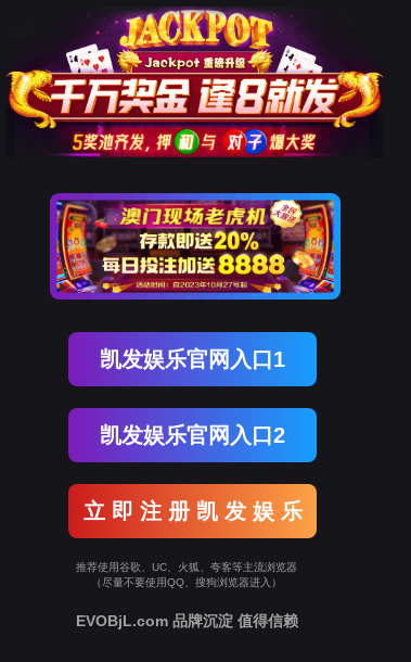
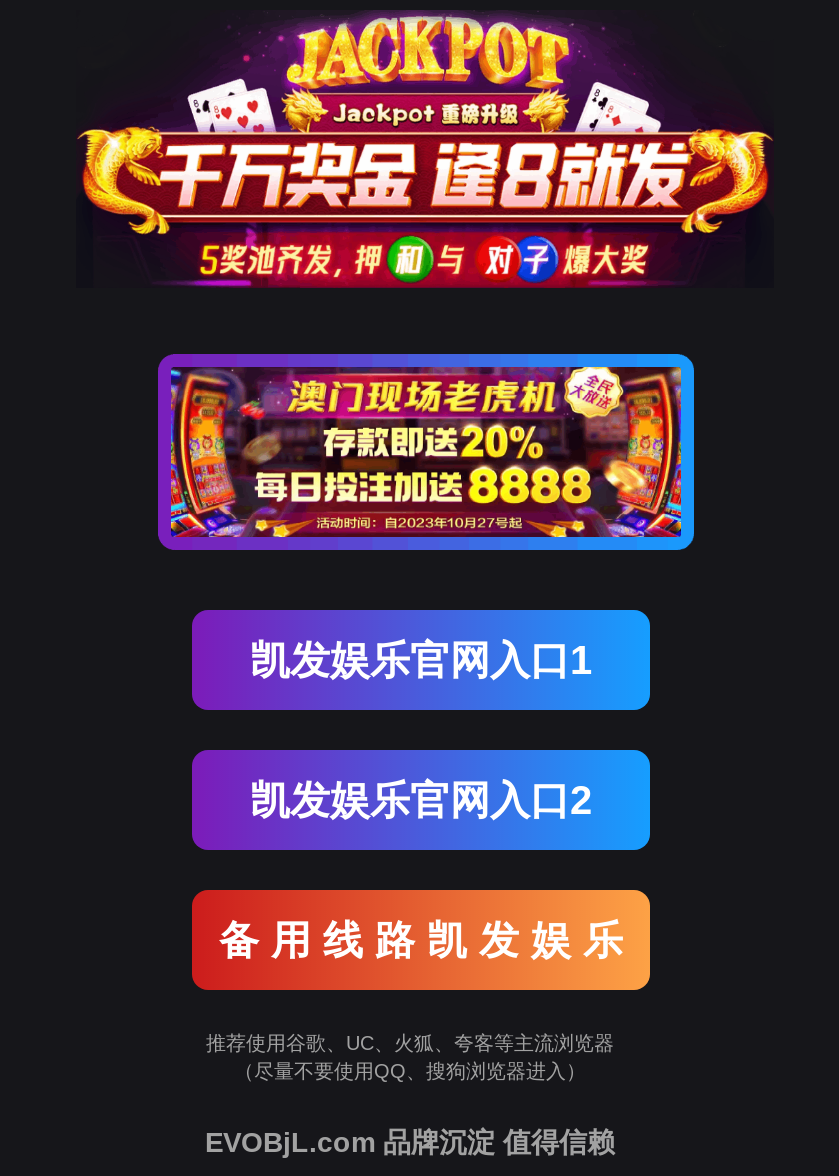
- 立 即 注 册 凯 发 娱 乐
+ 备 用 线 路 凯 发 娱 乐
